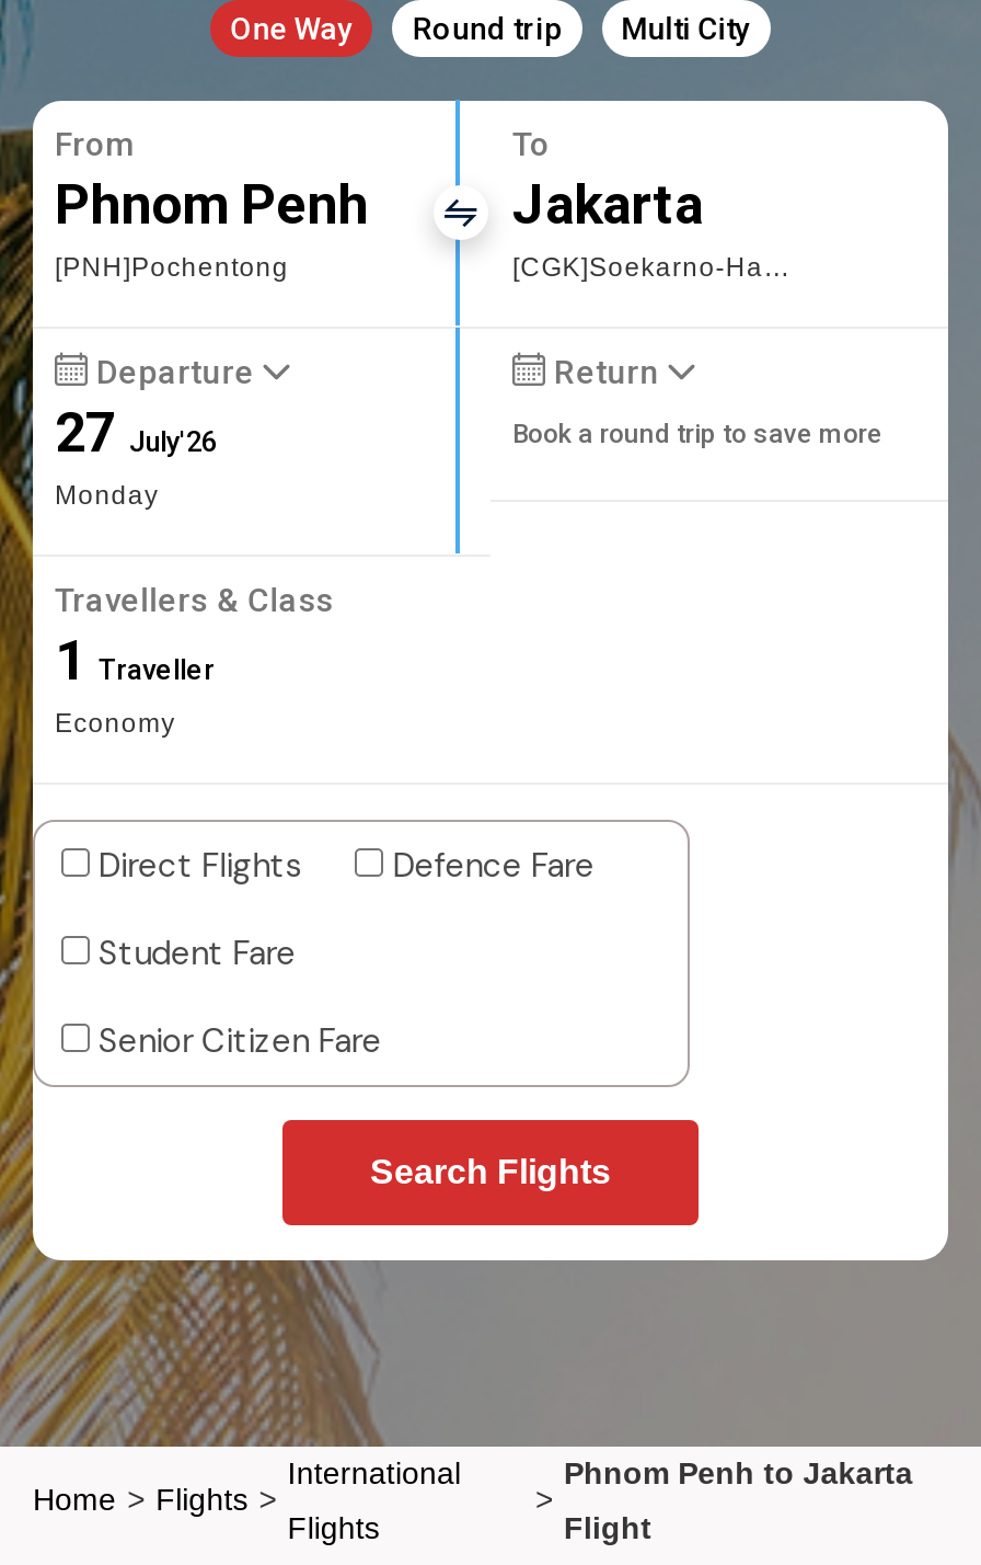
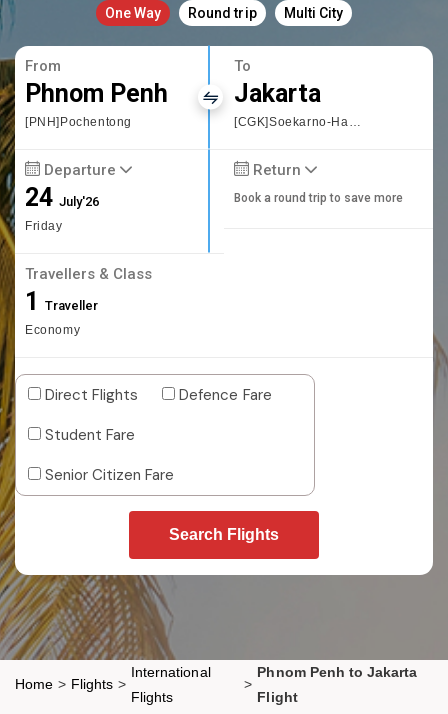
- 27 July'26
- Monday
+ 24 July'26
+ Friday
